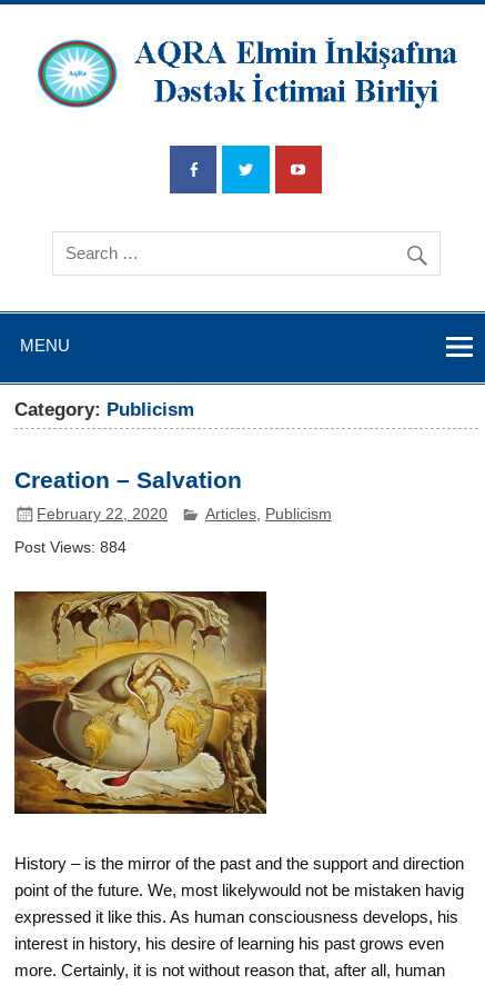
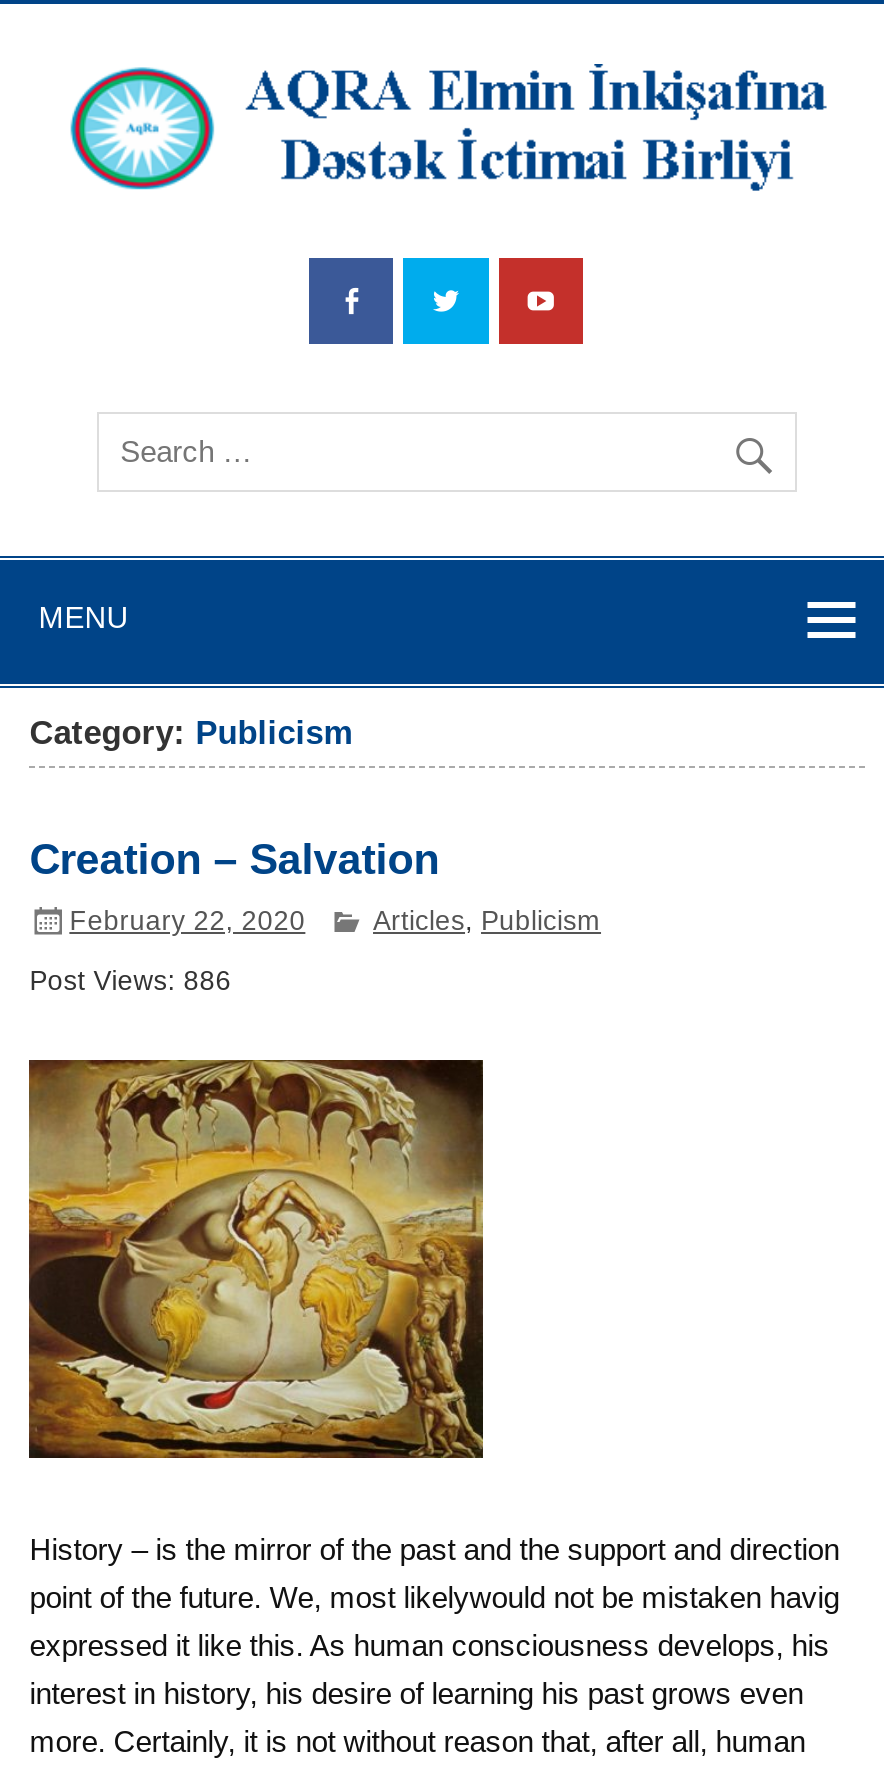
- Post Views: 884
+ Post Views: 886
